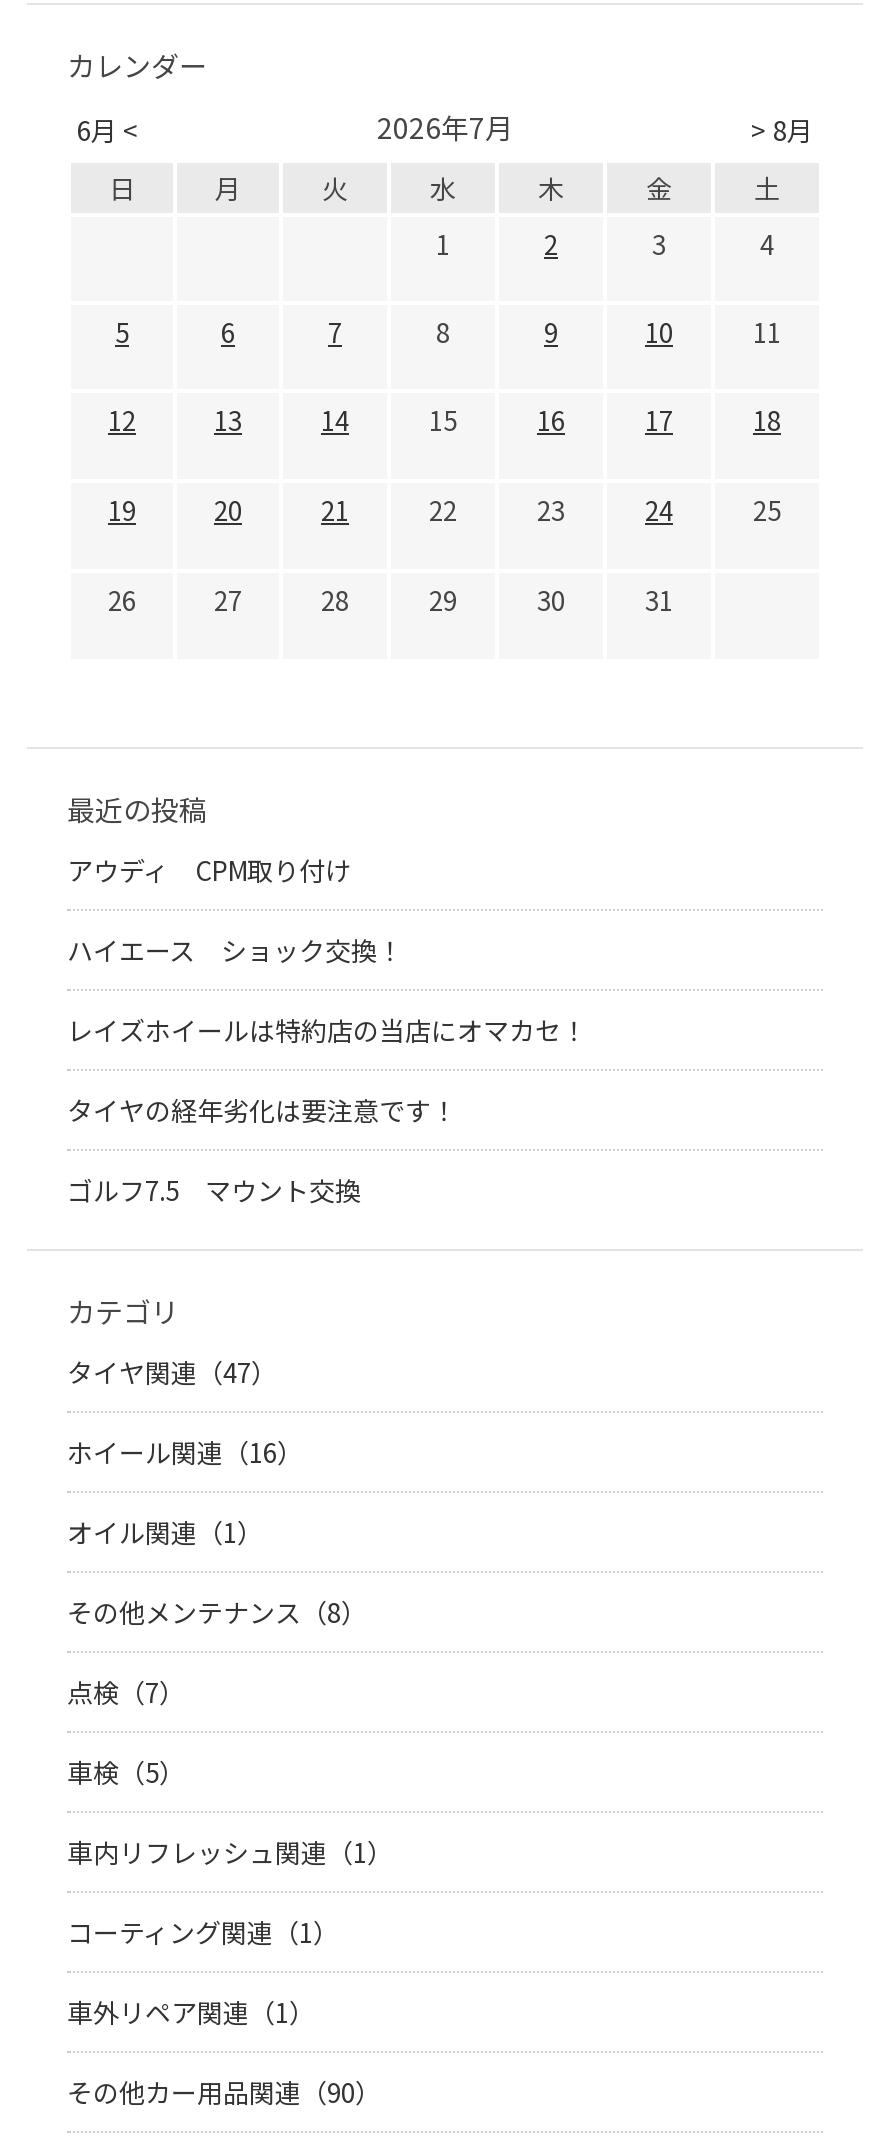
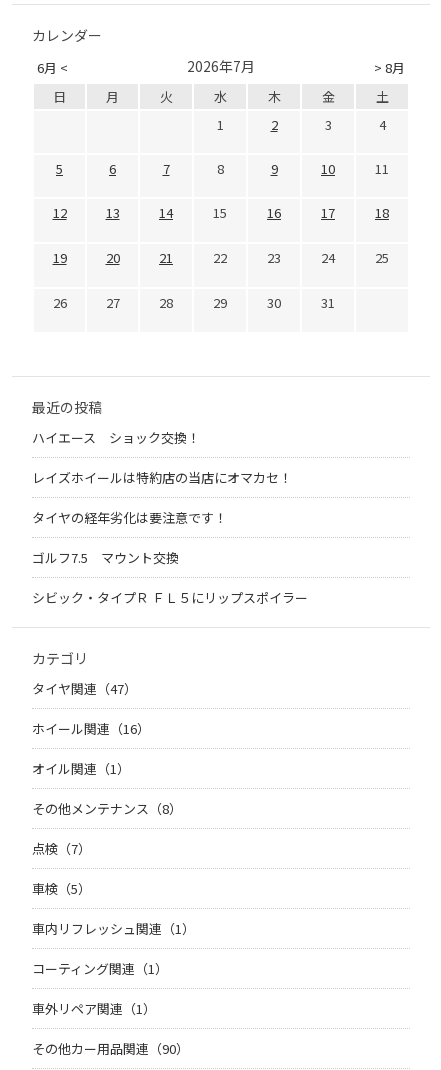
- アウディ CPM取り付け

moved up: ハイエース ショック交換！ | レイズホイールは特約店の当店にオマカセ！ | タイヤの経年劣化は要注意です！ | ゴルフ7.5 マウント交換

+ シビック・タイプＲ ＦＬ５にリップスポイラー
